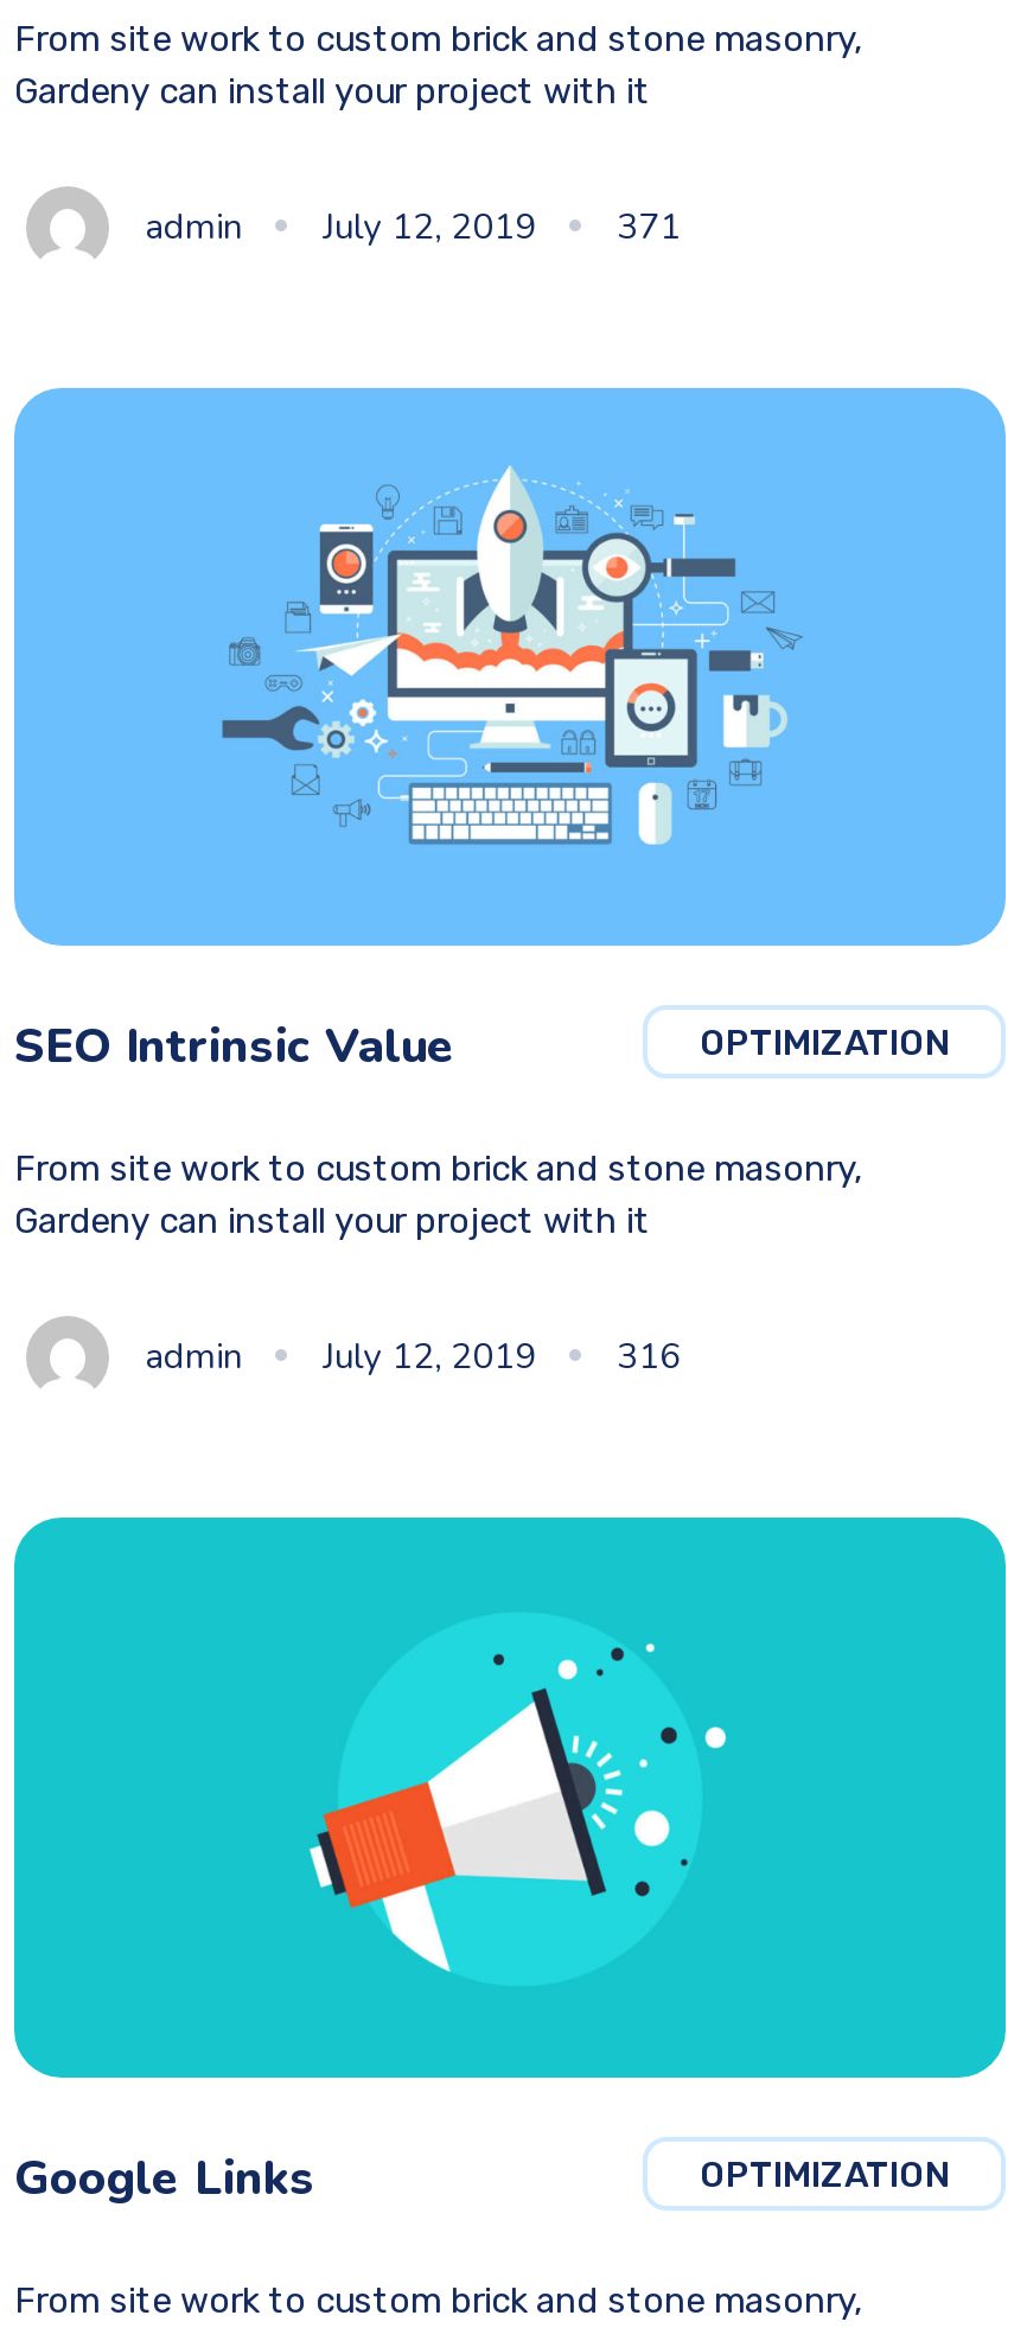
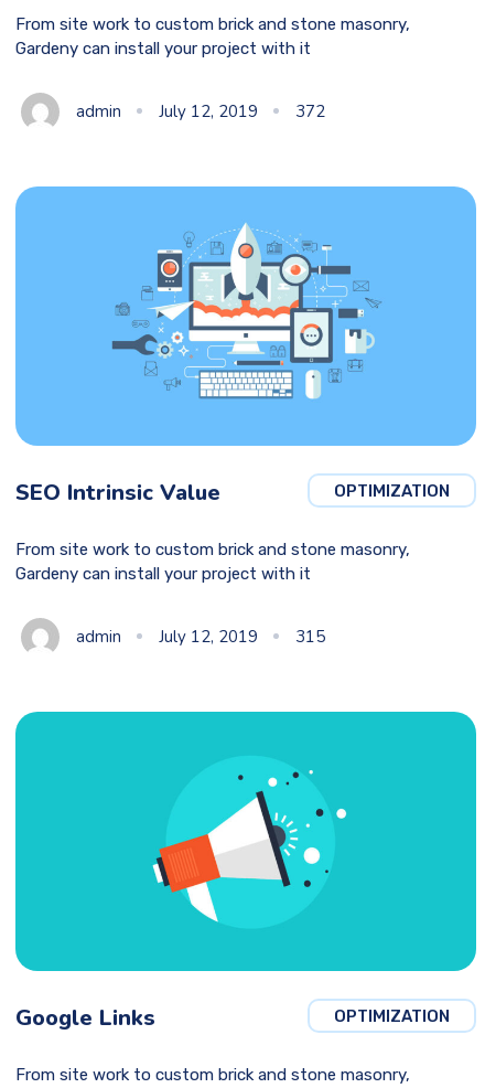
- admin July 12, 2019 371
+ admin July 12, 2019 372

- admin July 12, 2019 316
+ admin July 12, 2019 315
